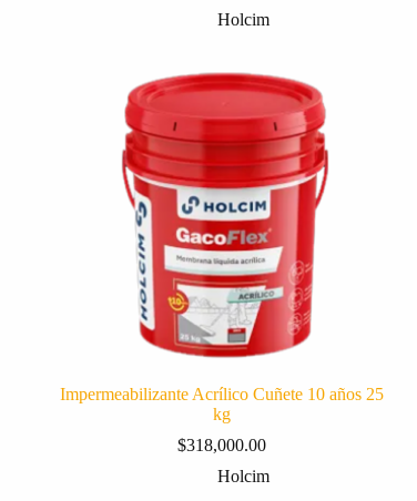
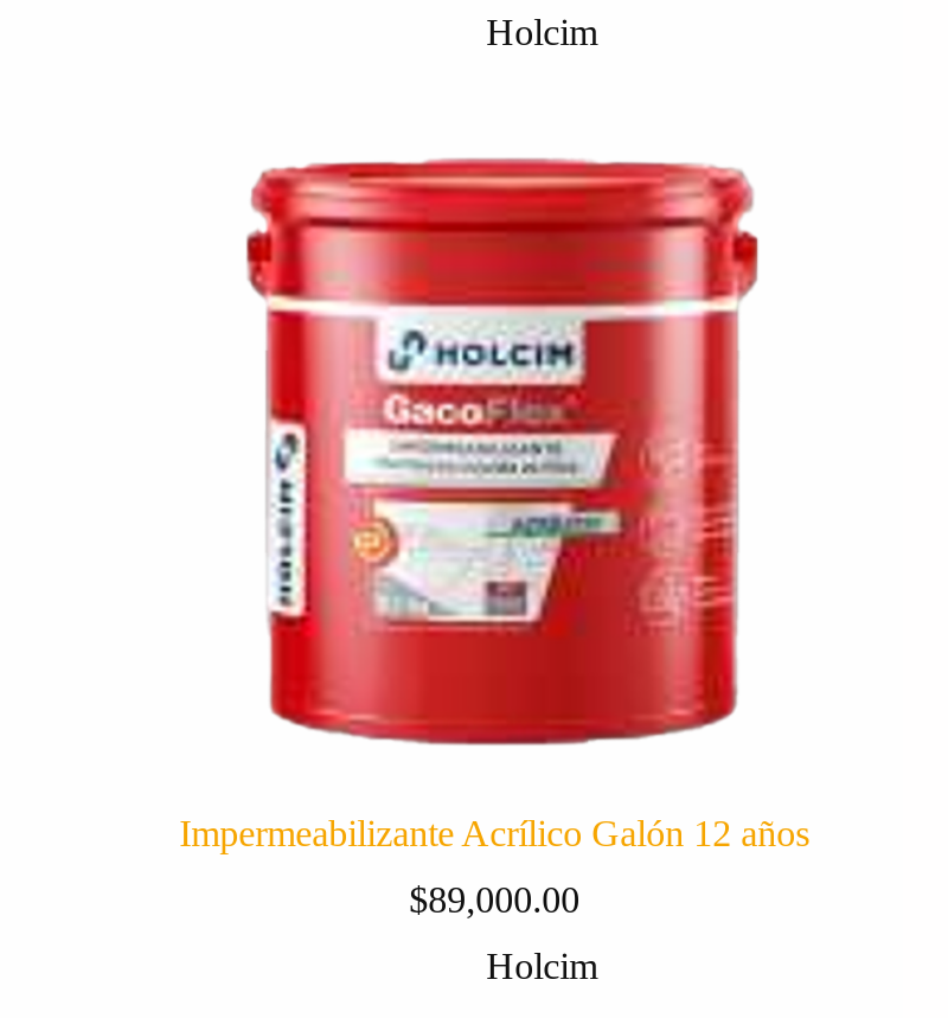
- [image]
- Impermeabilizante Acrílico Cuñete 10 años 25
- kg
+ [image]
+ Impermeabilizante Acrílico Galón 12 años

- $318,000.00
+ $89,000.00
